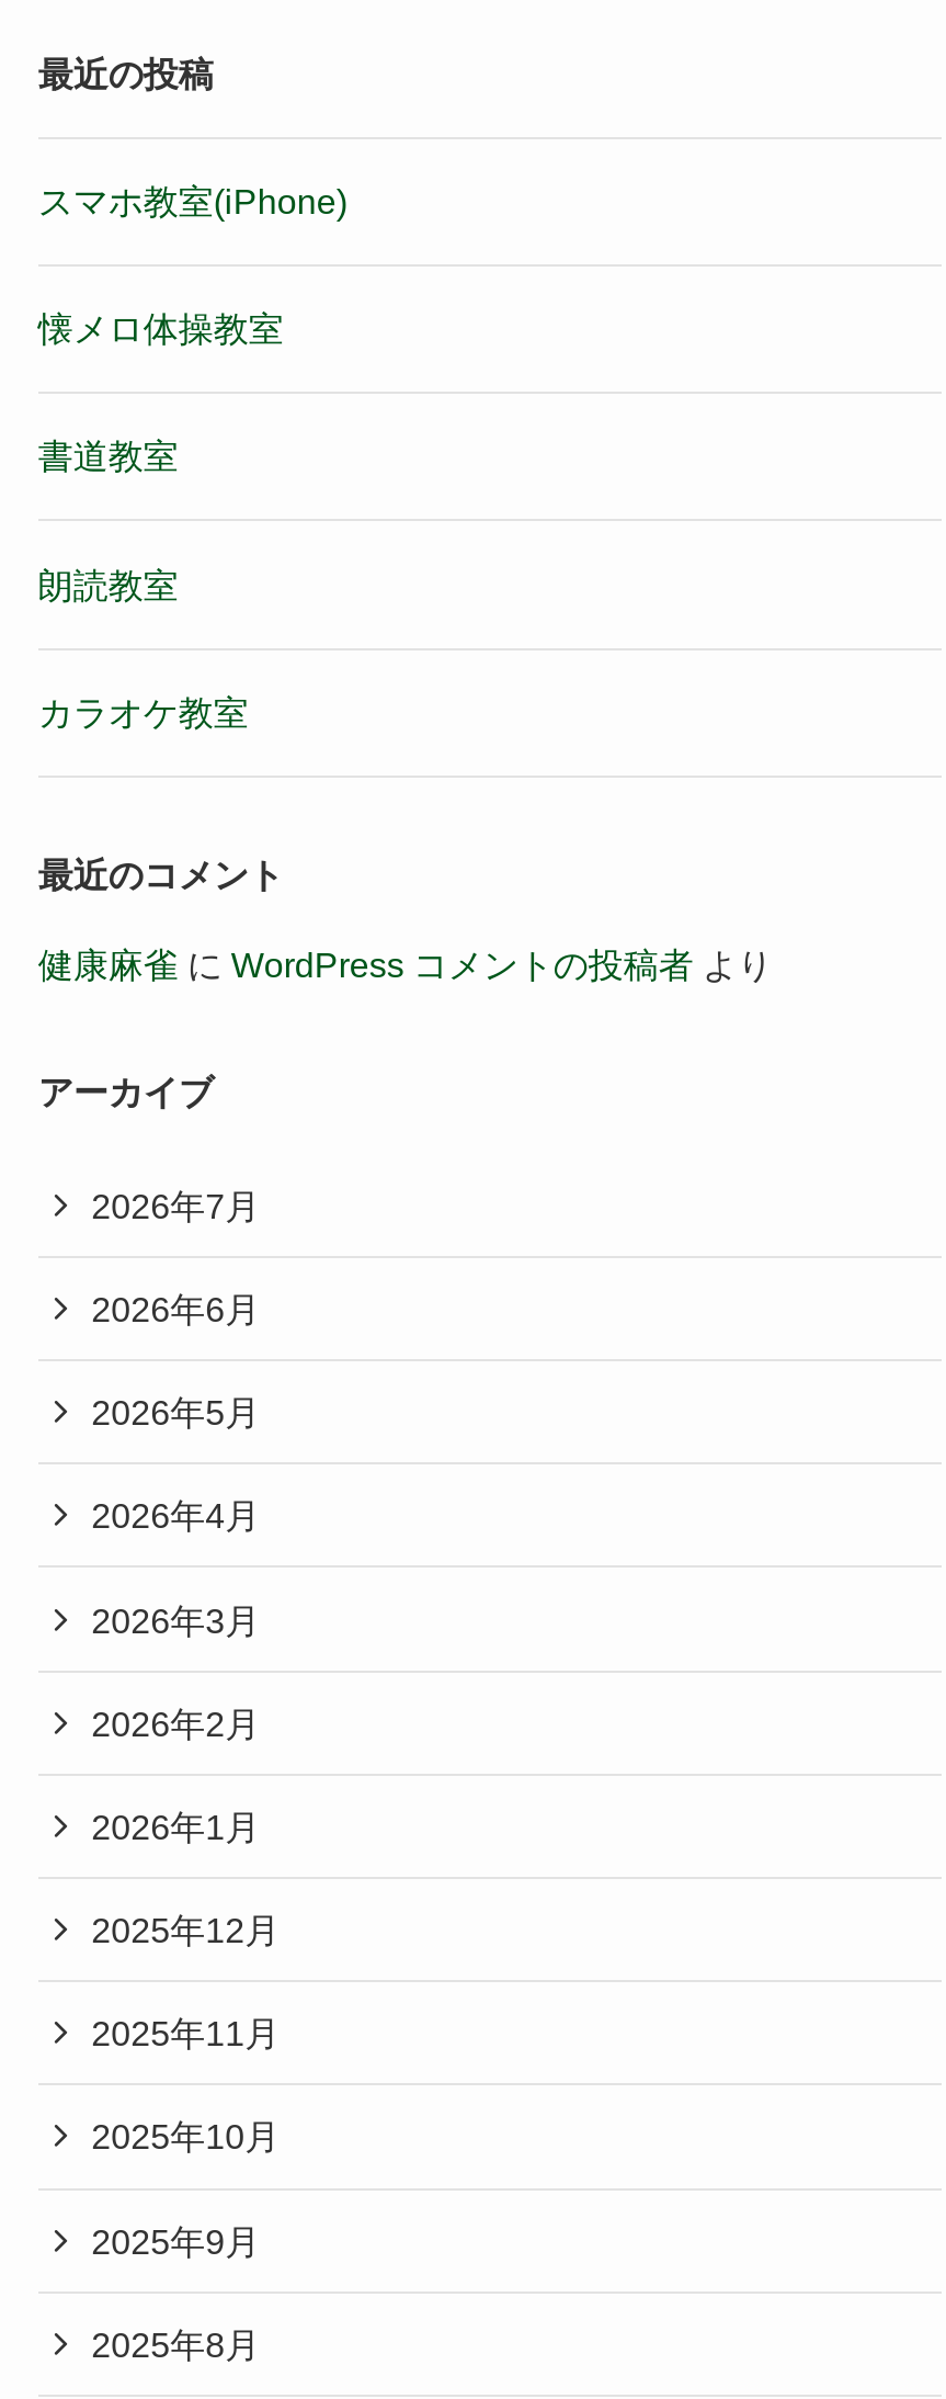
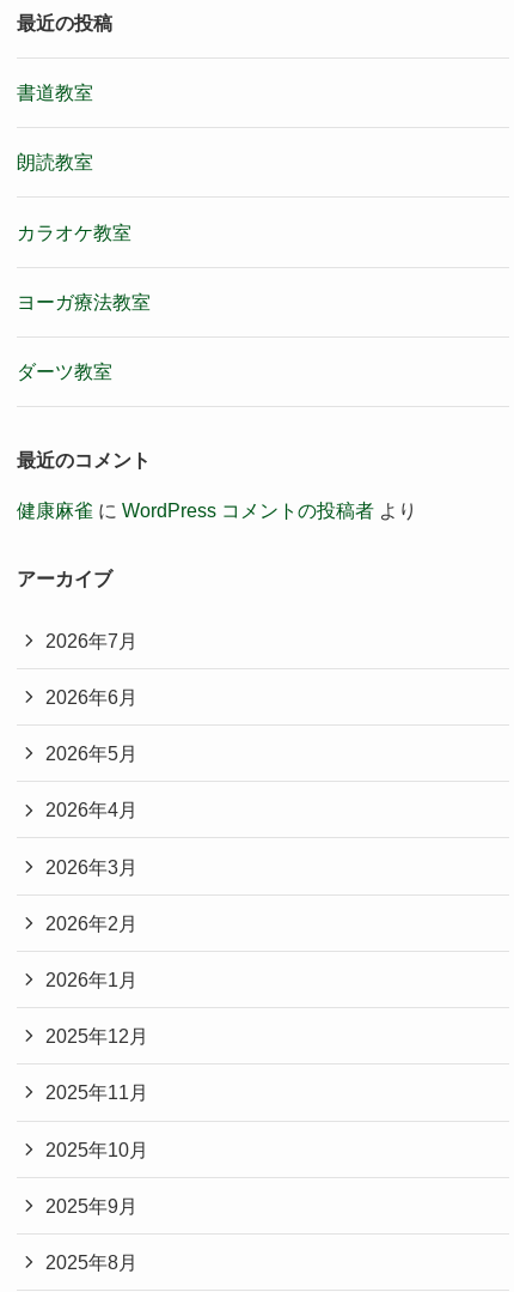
- スマホ教室(iPhone)
- 懐メロ体操教室

moved up: 書道教室 | 朗読教室 | カラオケ教室

+ ヨーガ療法教室
+ ダーツ教室
